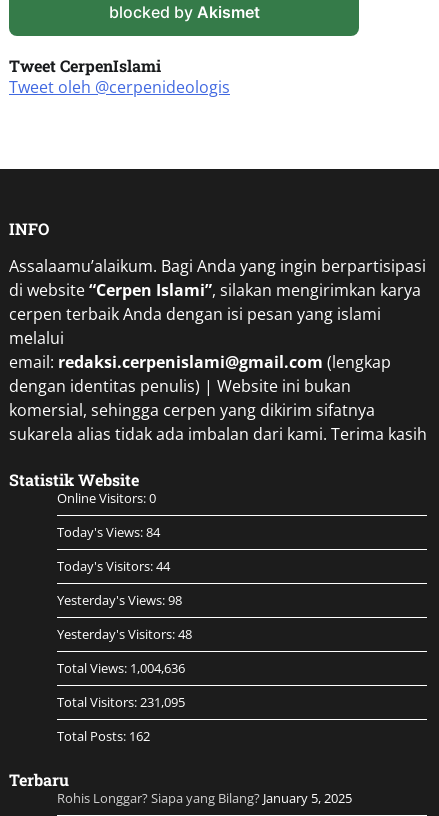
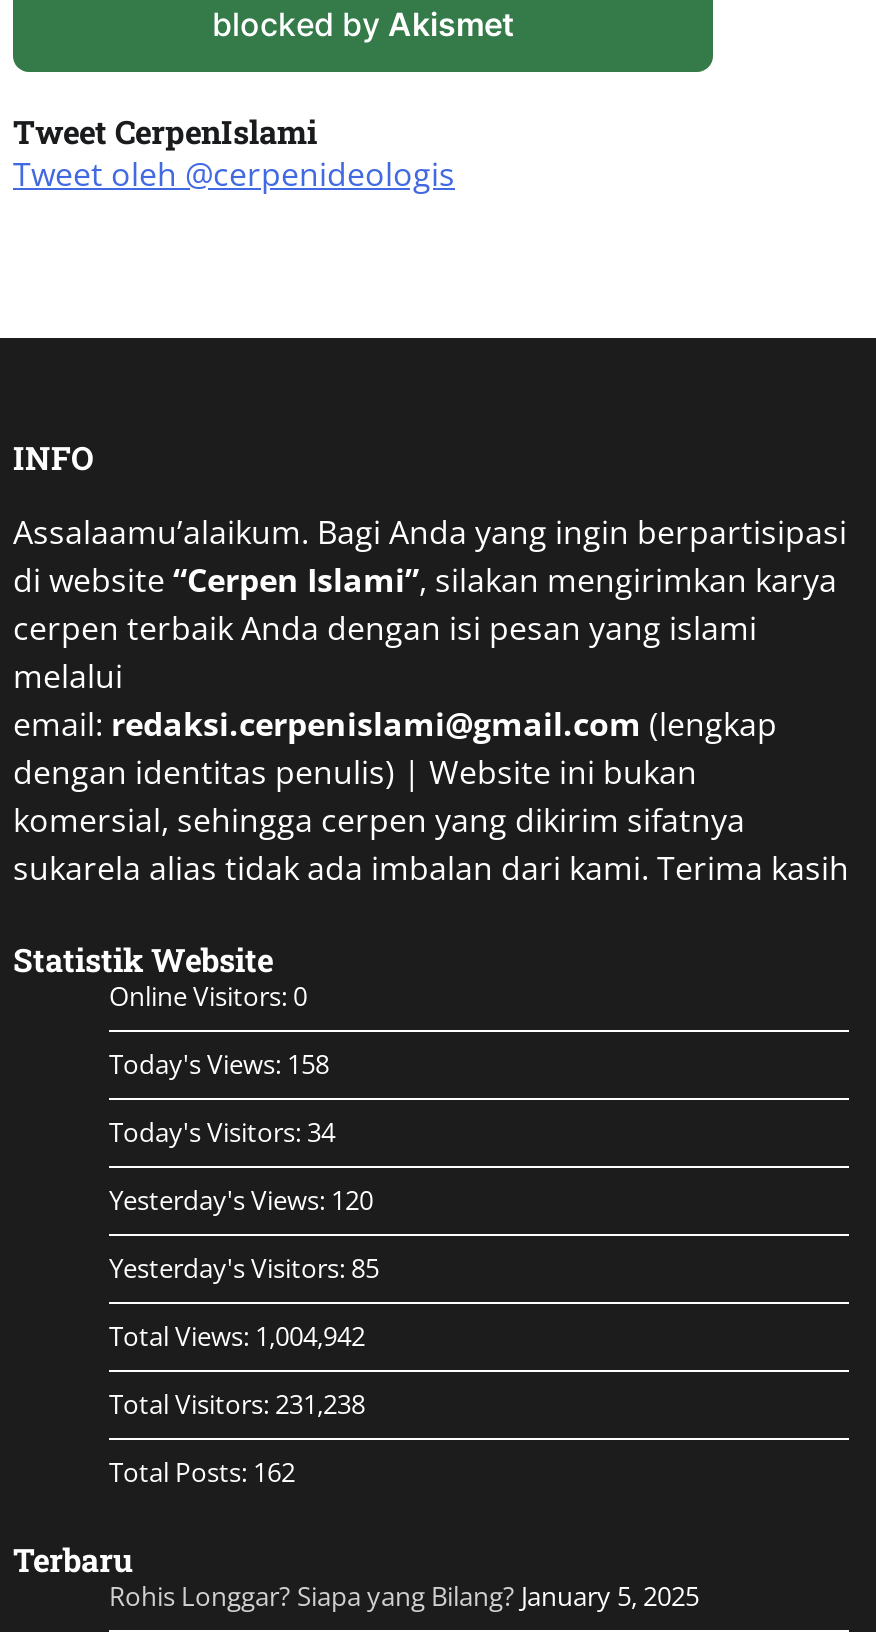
- Today's Views: 84
+ Today's Views: 158

- Today's Visitors: 44
+ Today's Visitors: 34

- Yesterday's Views: 98
+ Yesterday's Views: 120

- Yesterday's Visitors: 48
+ Yesterday's Visitors: 85

- Total Views: 1,004,636
+ Total Views: 1,004,942

- Total Visitors: 231,095
+ Total Visitors: 231,238
